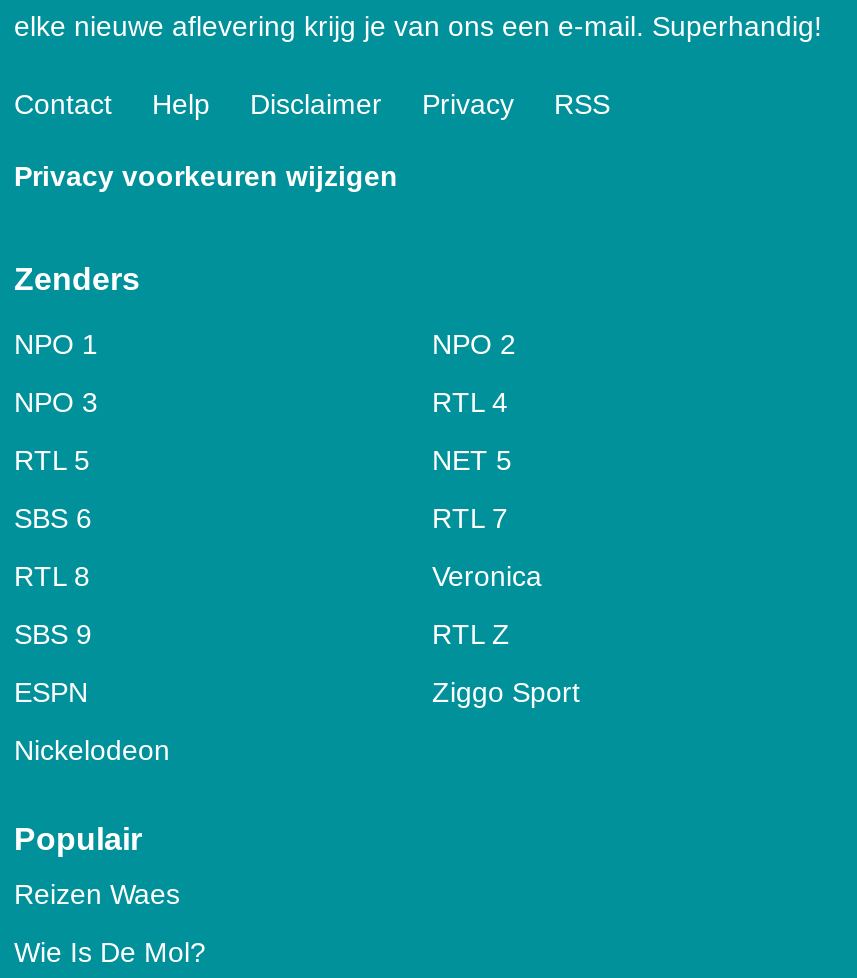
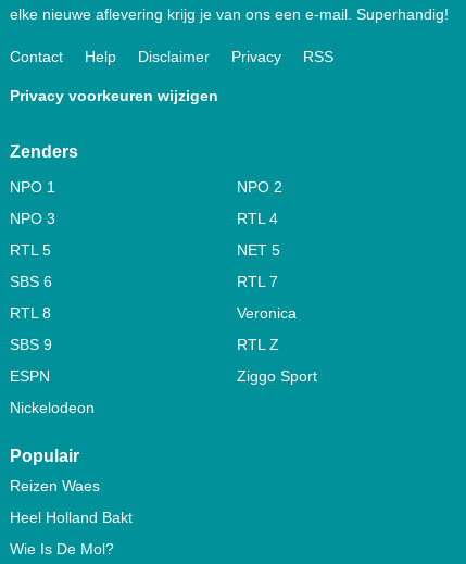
+ Heel Holland Bakt
